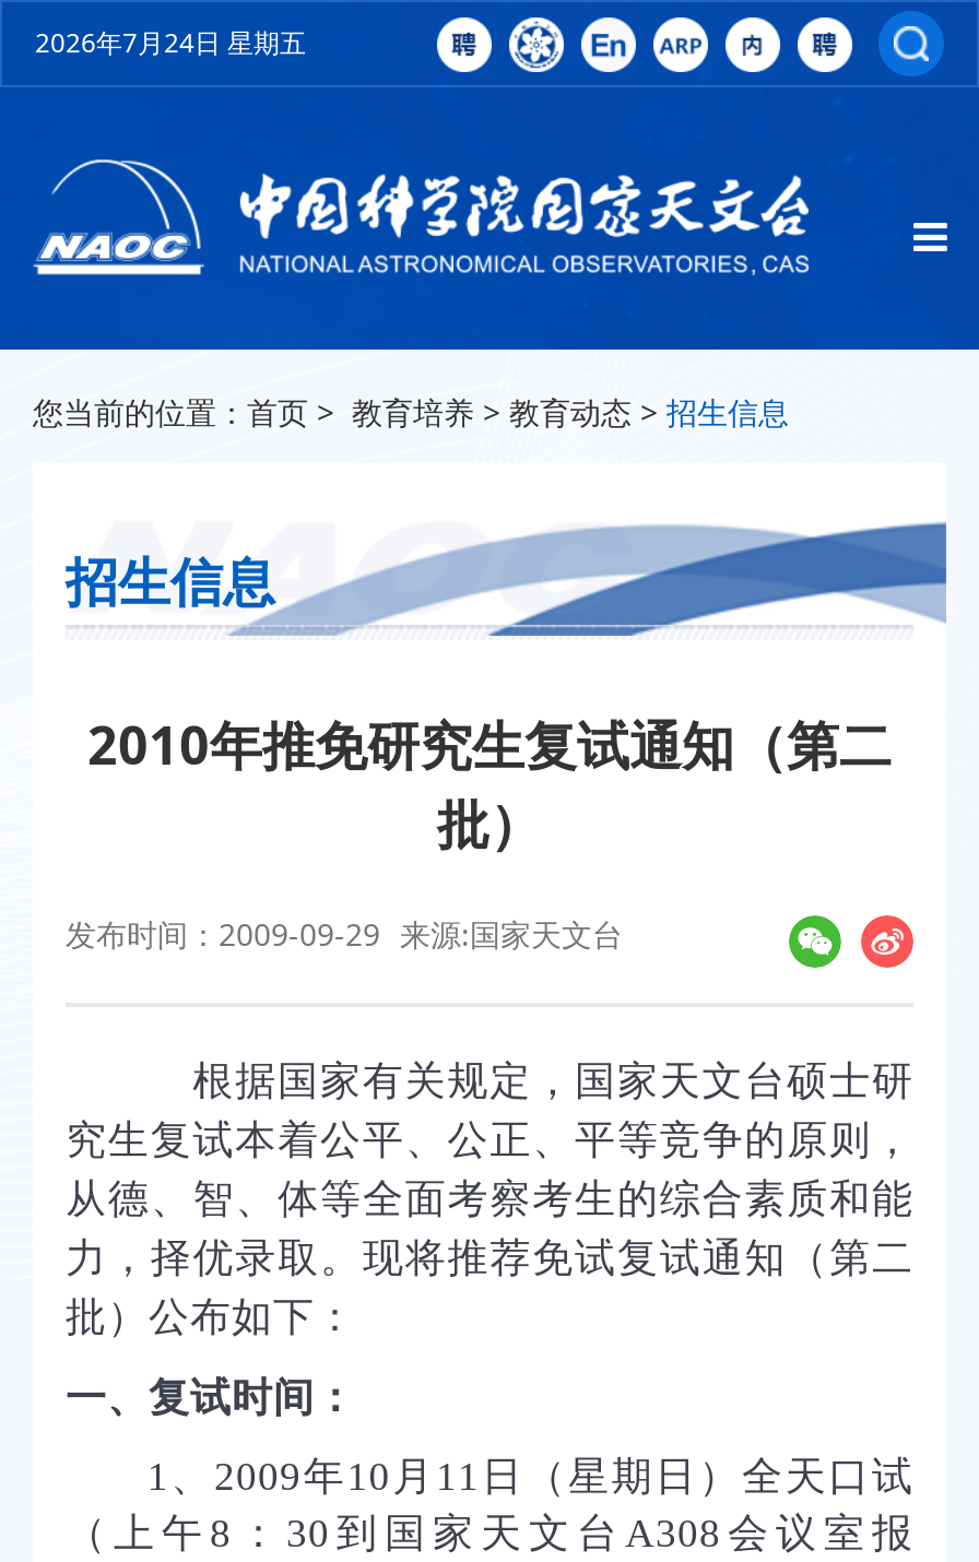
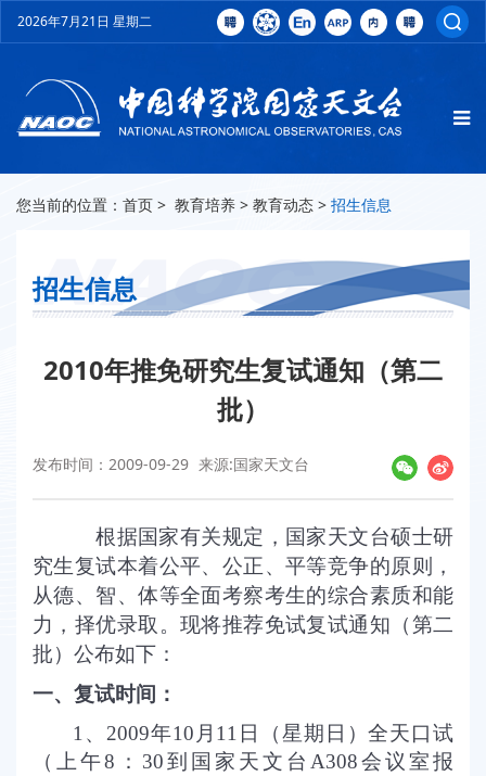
- 2026年7月24日 星期五
+ 2026年7月21日 星期二
